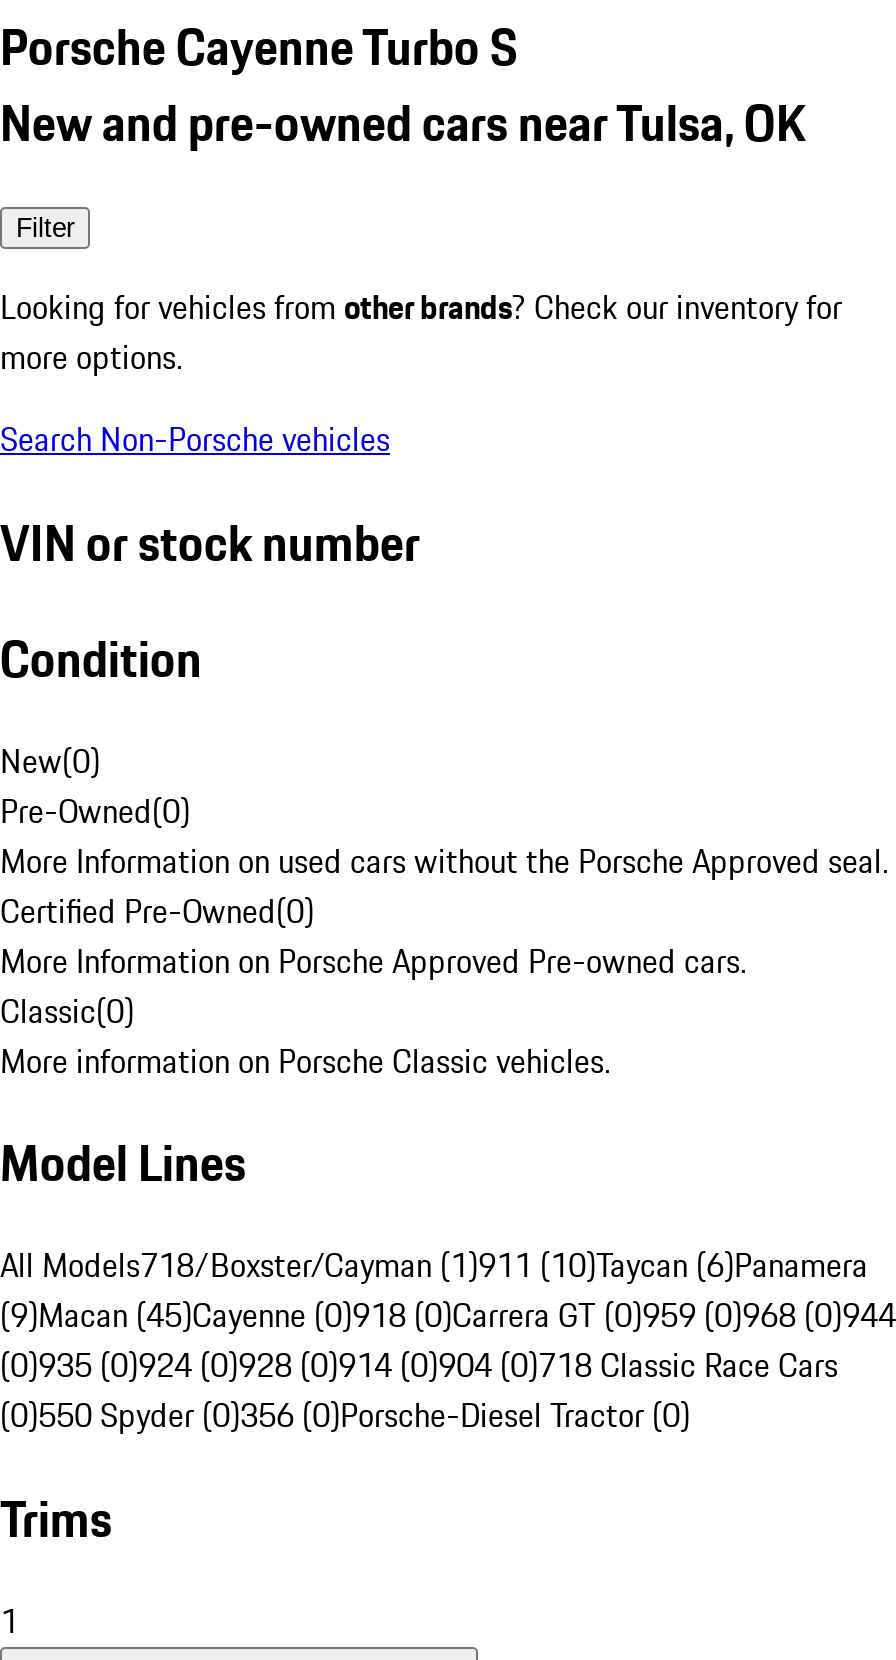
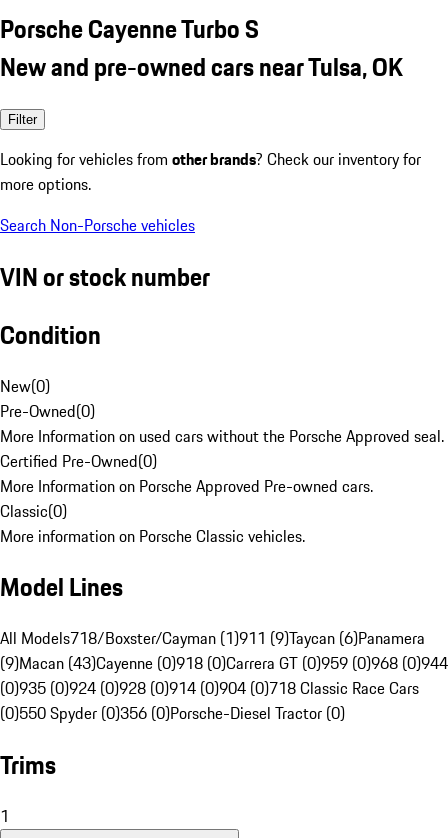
- All Models718/Boxster/Cayman (1)911 (10)Taycan (6)Panamera
+ All Models718/Boxster/Cayman (1)911 (9)Taycan (6)Panamera

- (9)Macan (45)Cayenne (0)918 (0)Carrera GT (0)959 (0)968 (0)944
+ (9)Macan (43)Cayenne (0)918 (0)Carrera GT (0)959 (0)968 (0)944
